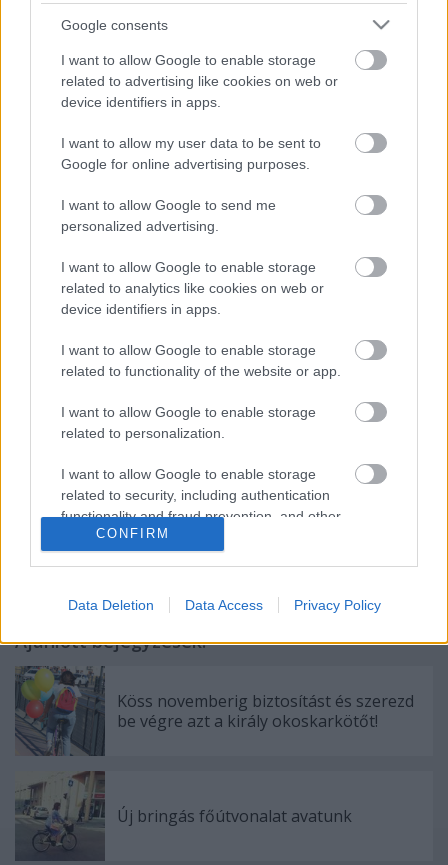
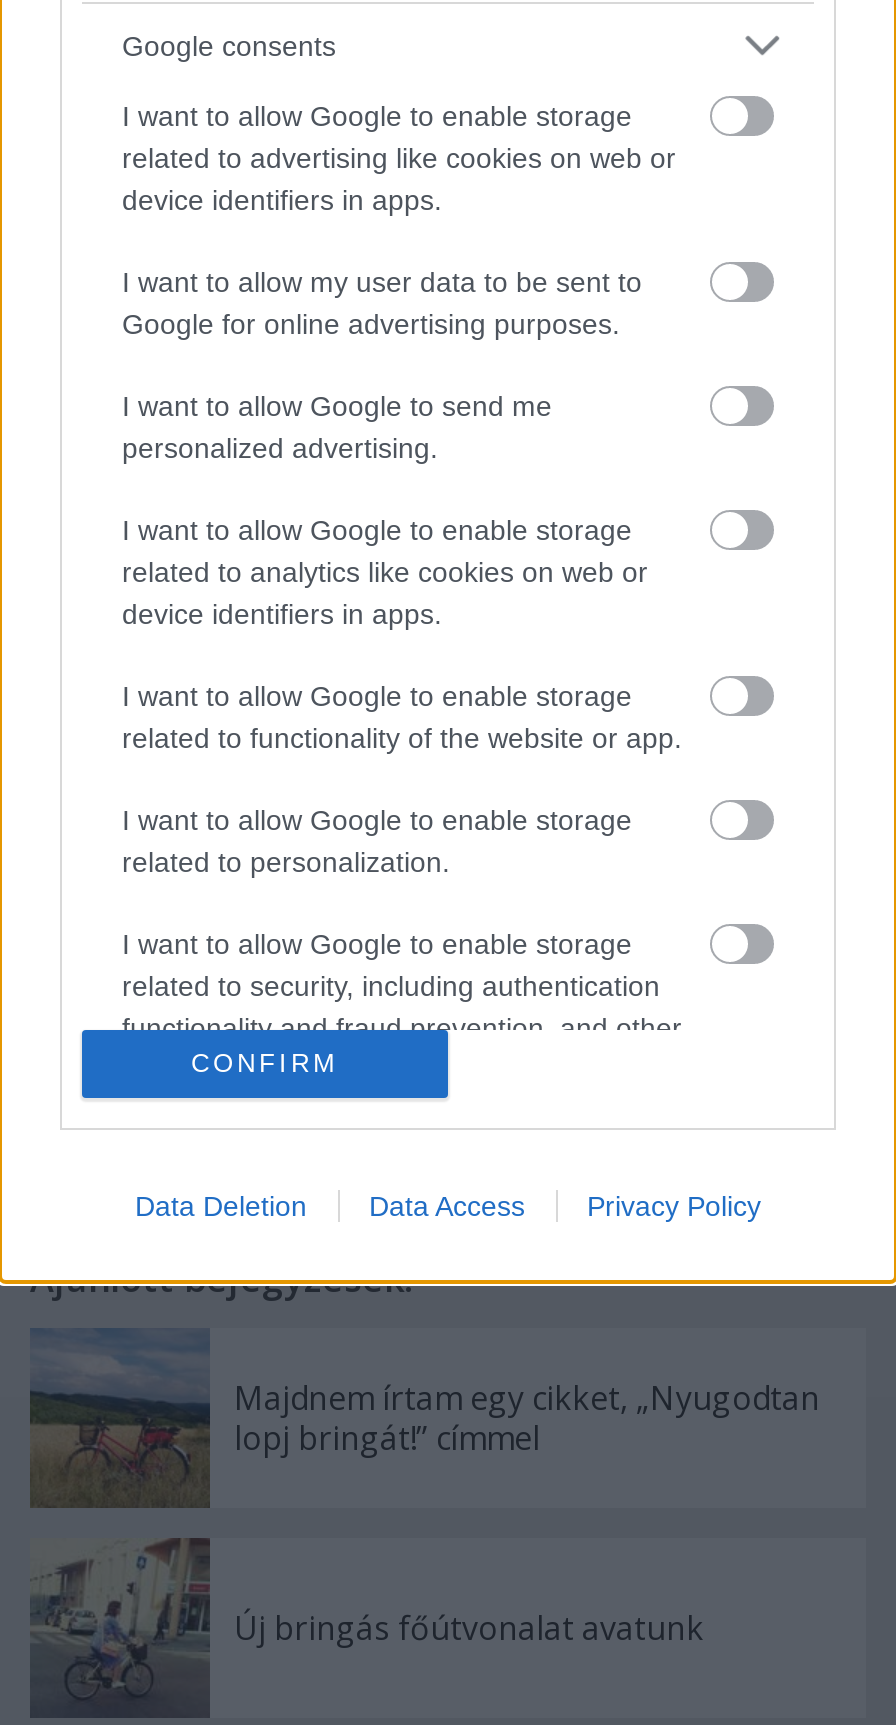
- [image]
- Köss novemberig biztosítást és szerezd
- be végre azt a király okoskarkötőt!
+ [image]
+ Majdnem írtam egy cikket, „Nyugodtan
+ lopj bringát!” címmel
